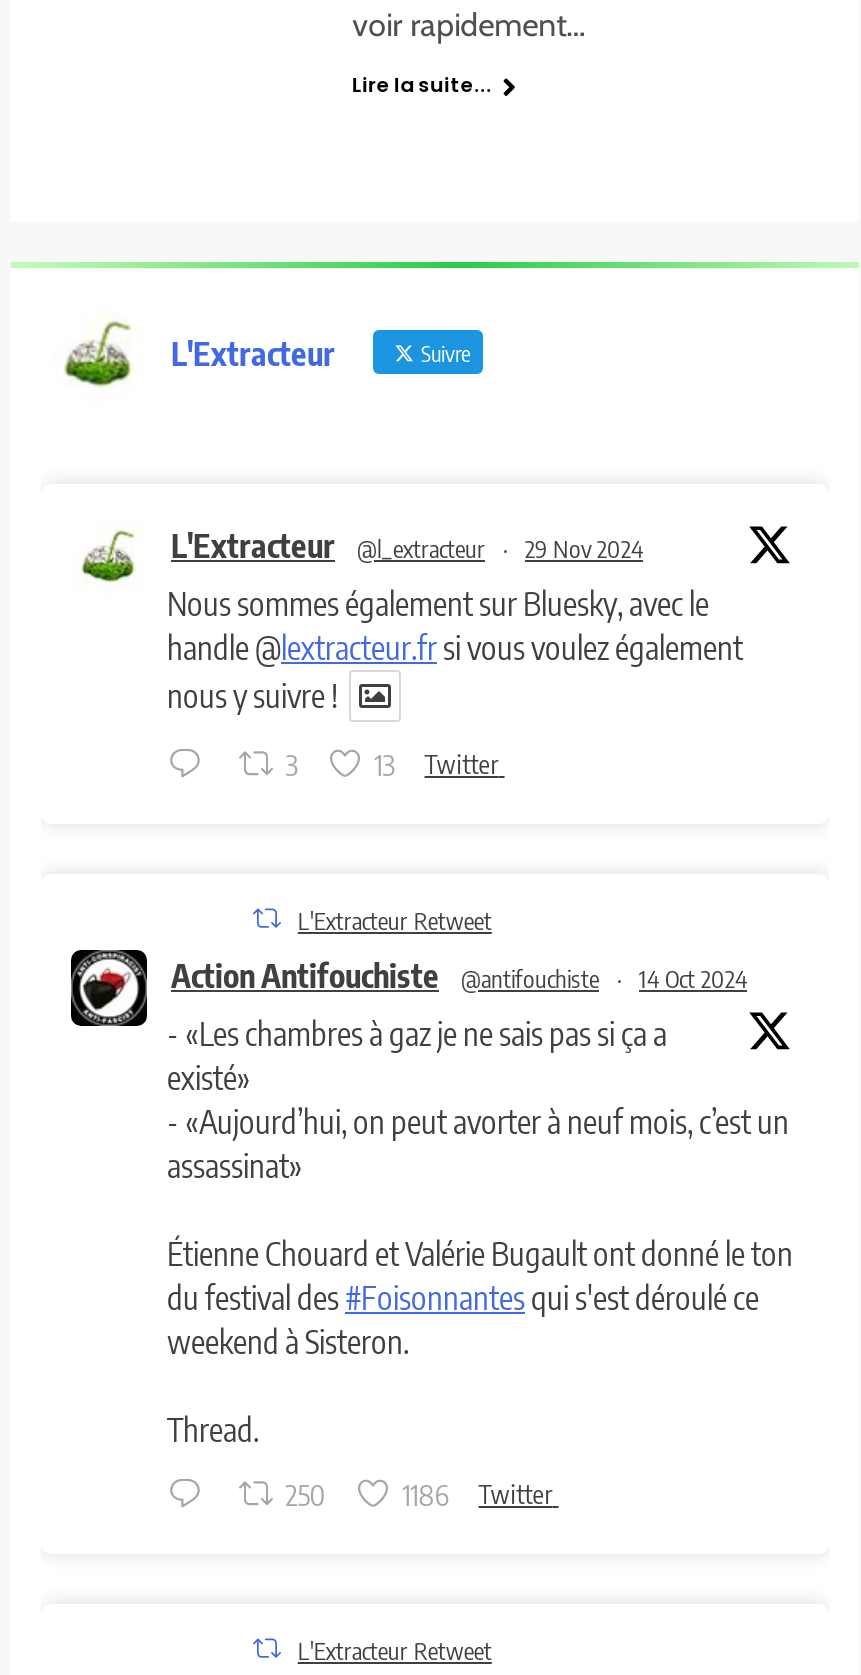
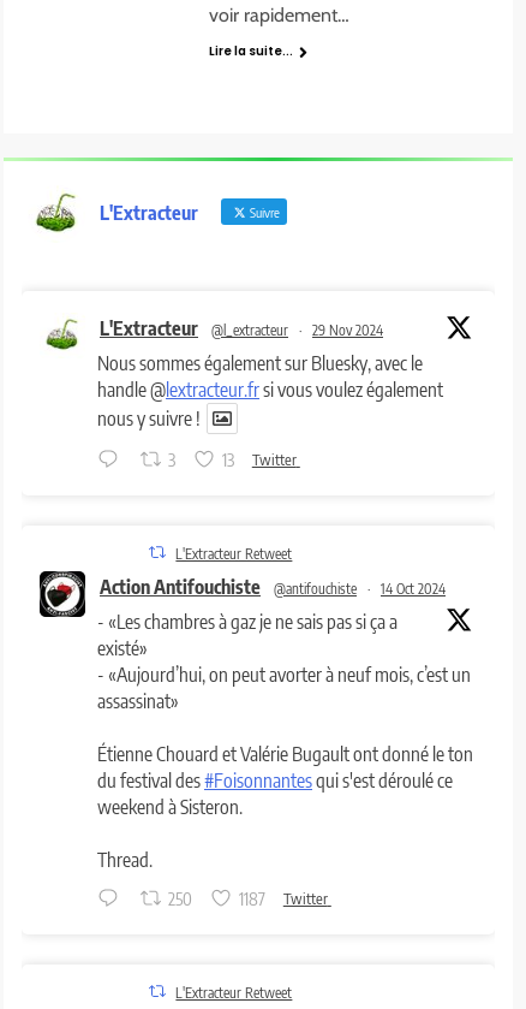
- 1186 Twitter
+ 1187 Twitter
